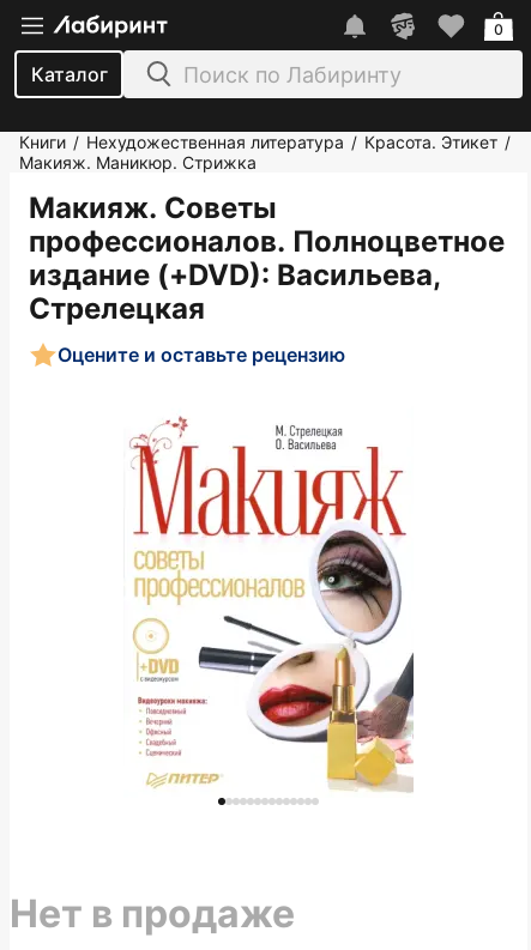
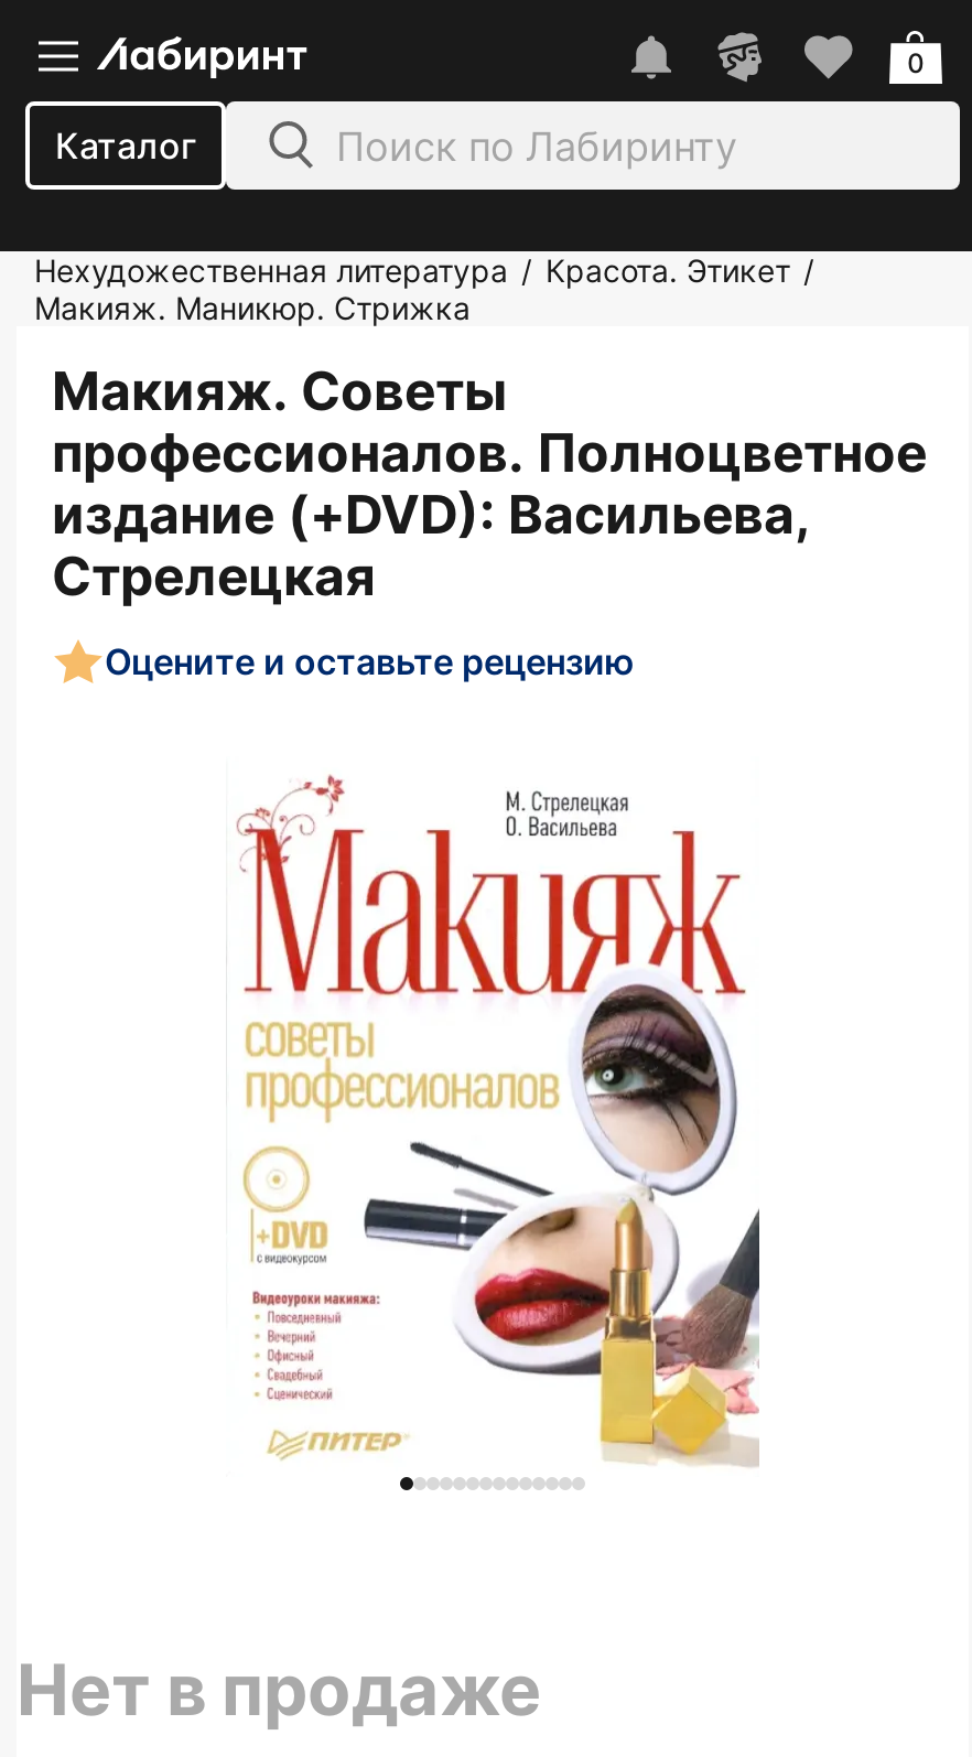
- Книги / Нехудожественная литература / Красота. Этикет /
+ Нехудожественная литература / Красота. Этикет /
